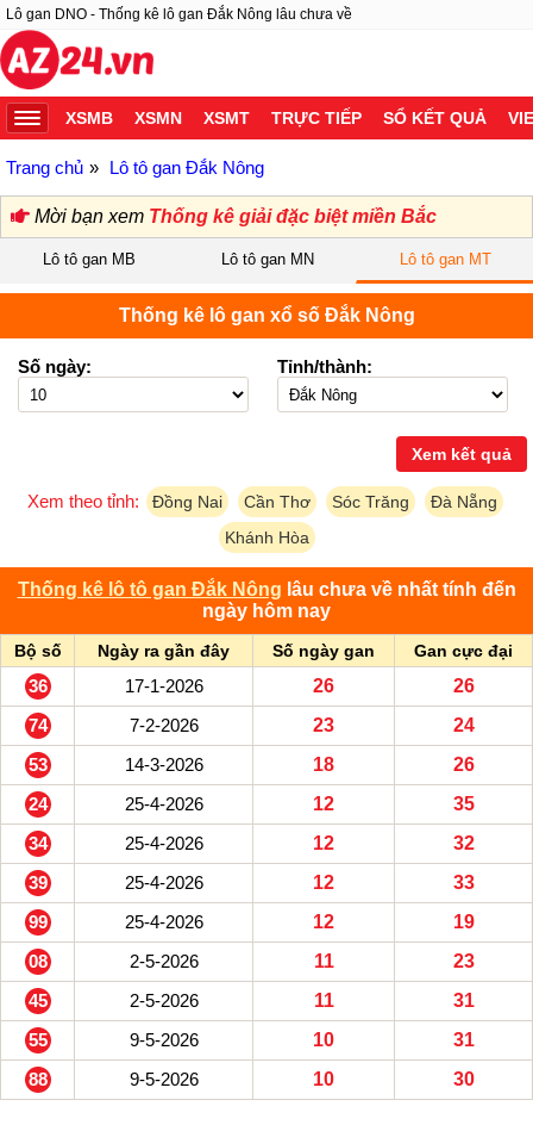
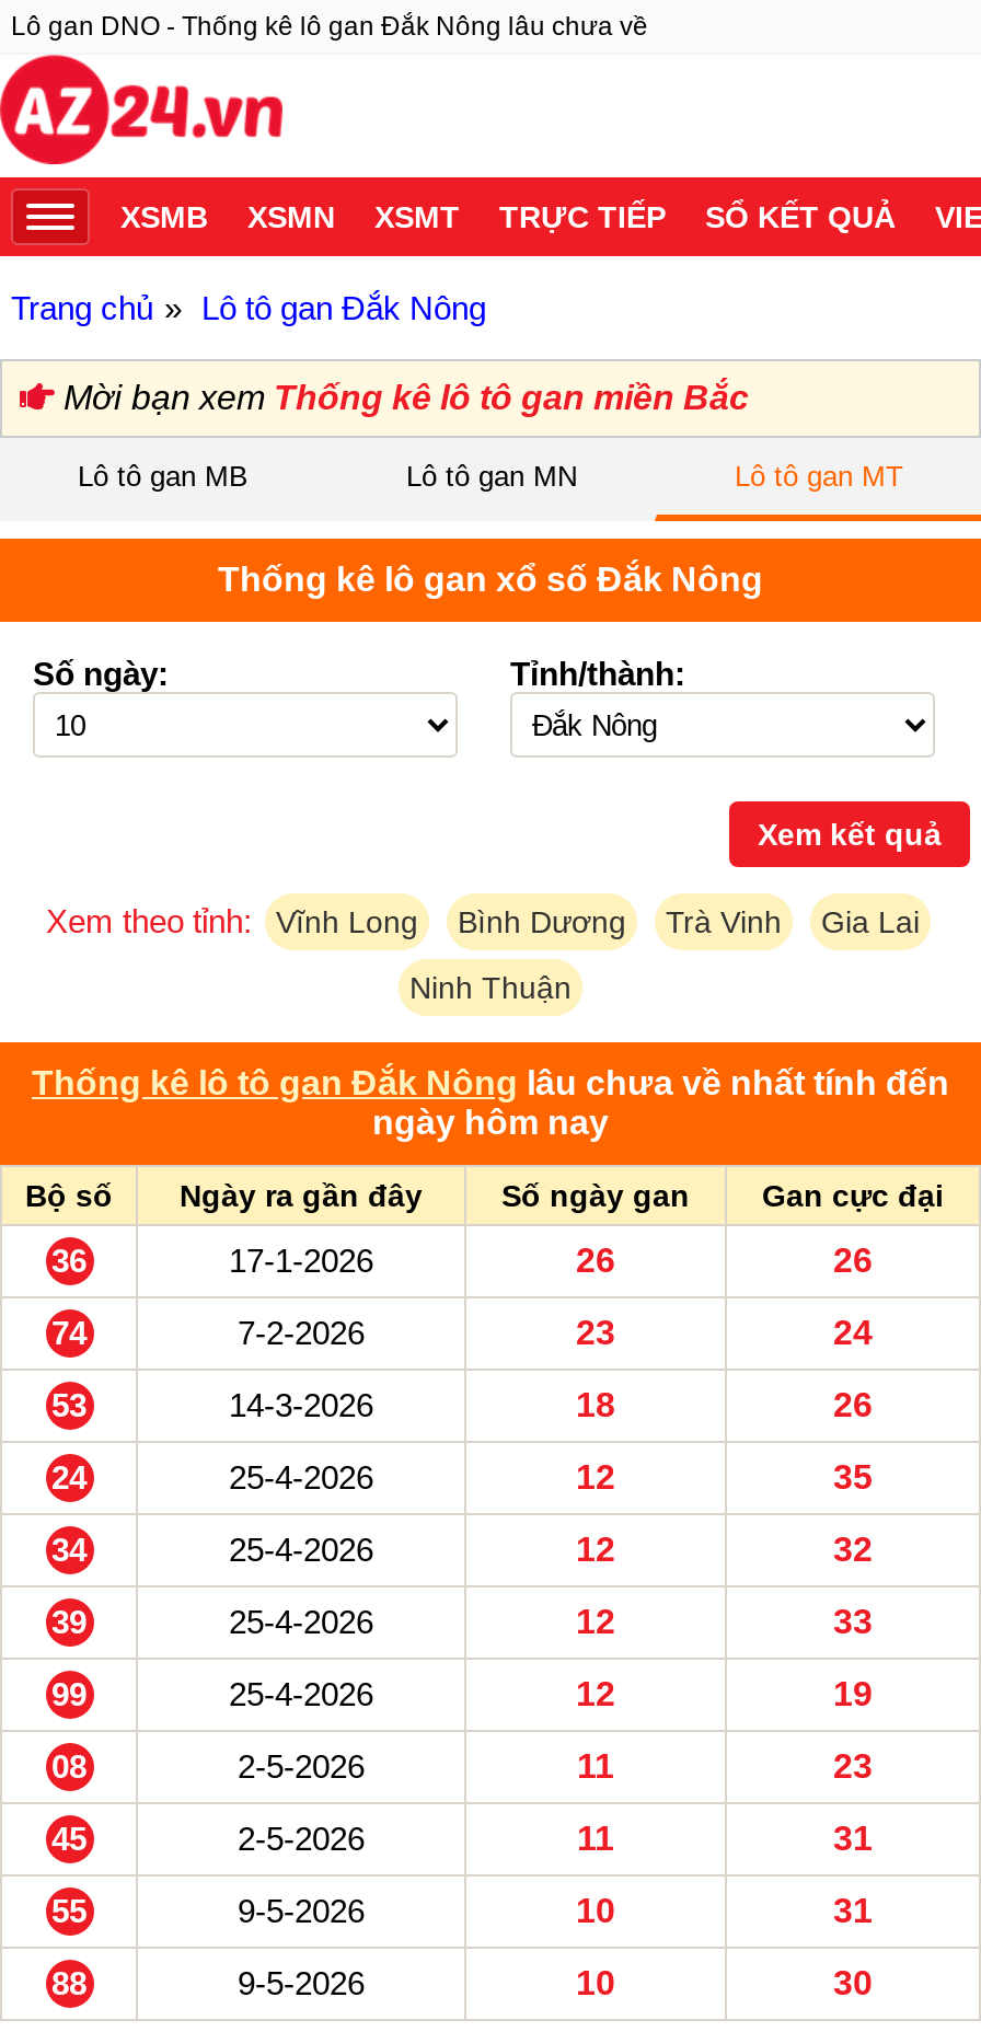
- Mời bạn xem Thống kê giải đặc biệt miền Bắc
+ Mời bạn xem Thống kê lô tô gan miền Bắc

- Xem theo tỉnh: Đồng Nai
- Cần Thơ
- Sóc Trăng
- Đà Nẵng
+ Xem theo tỉnh: Vĩnh Long
+ Bình Dương
+ Trà Vinh
+ Gia Lai

- Khánh Hòa
+ Ninh Thuận
